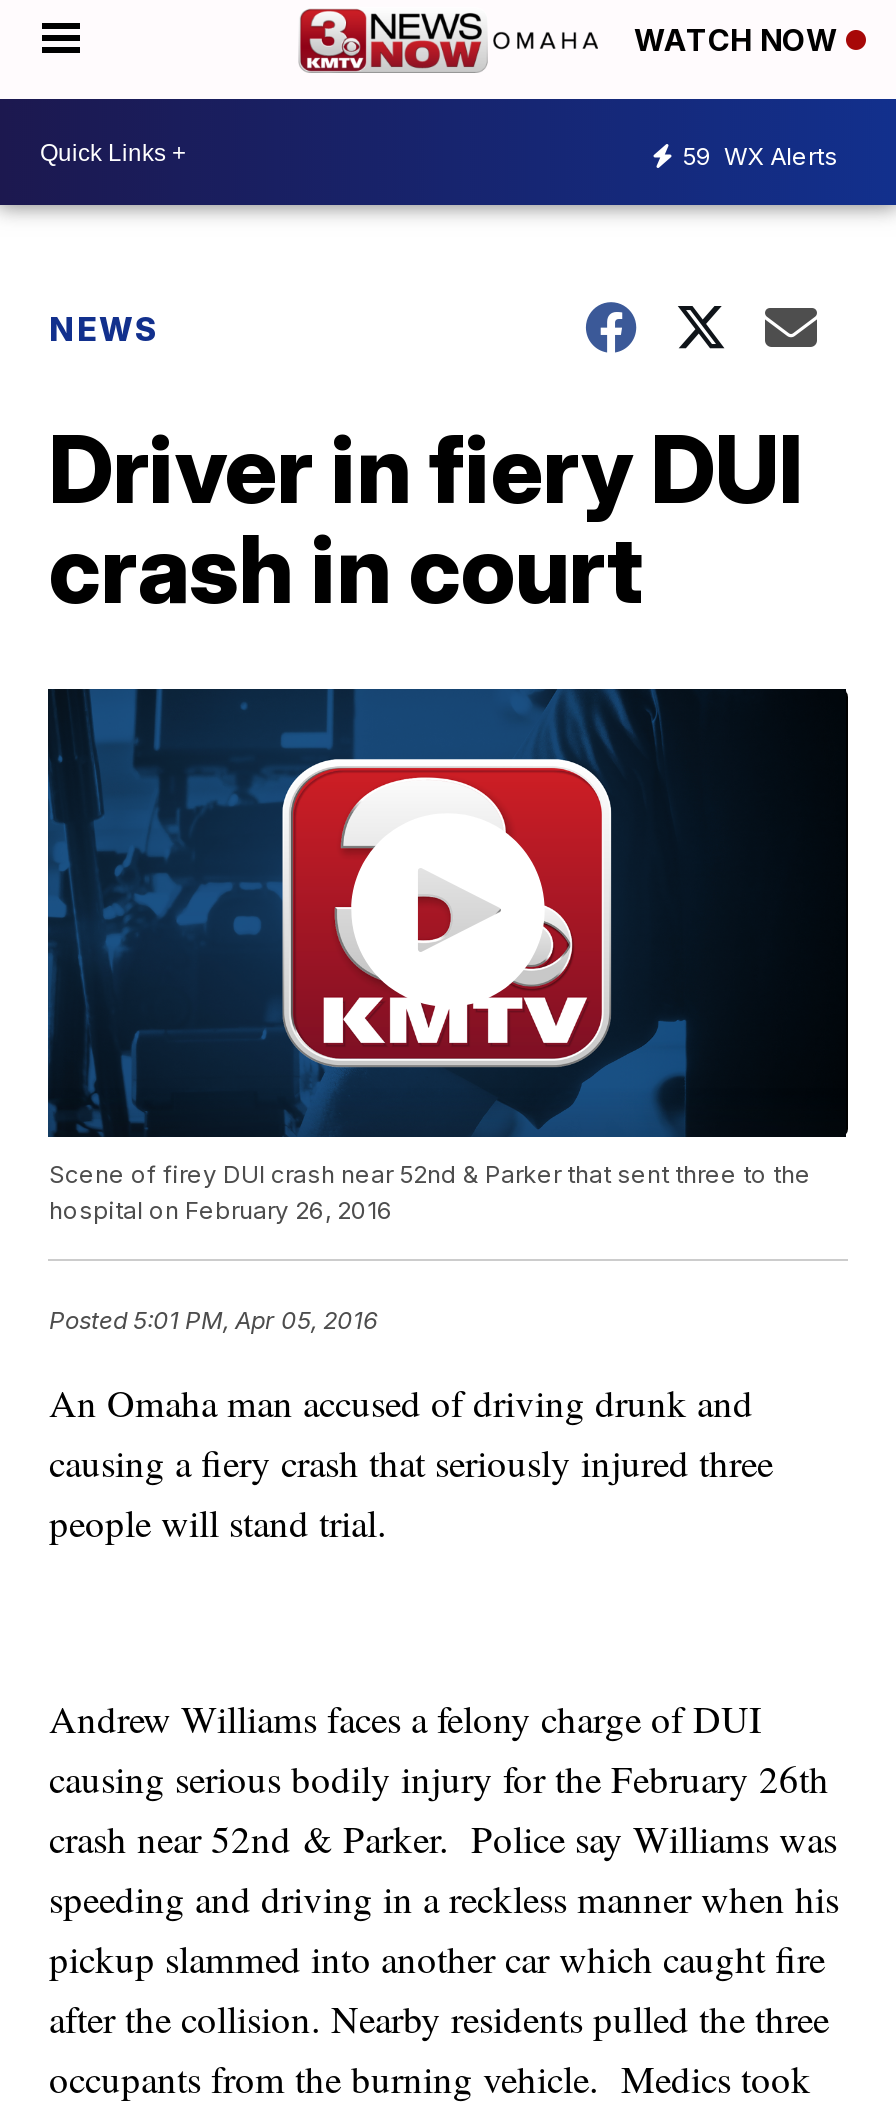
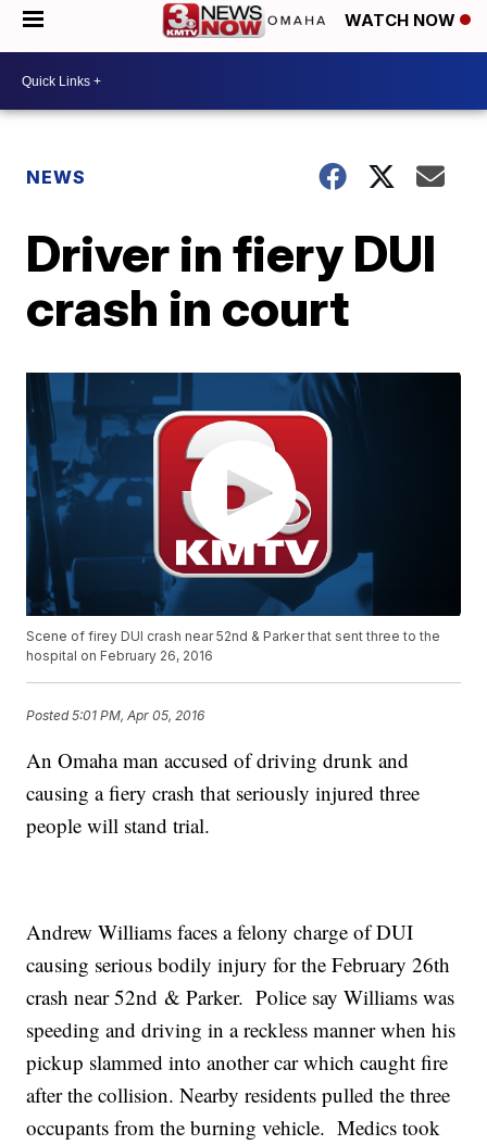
- 59 WX Alerts
